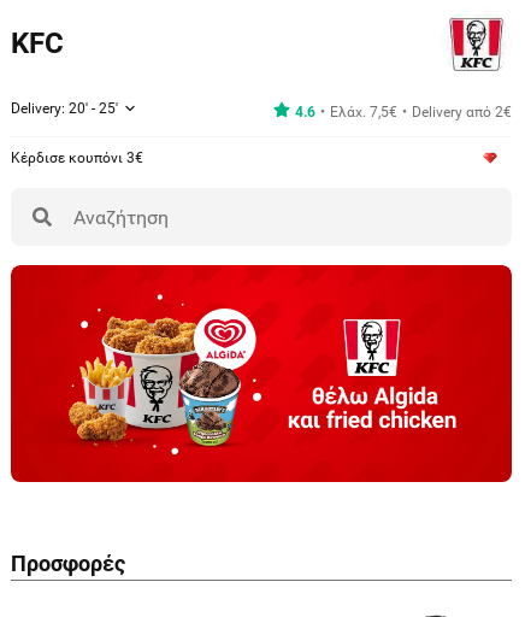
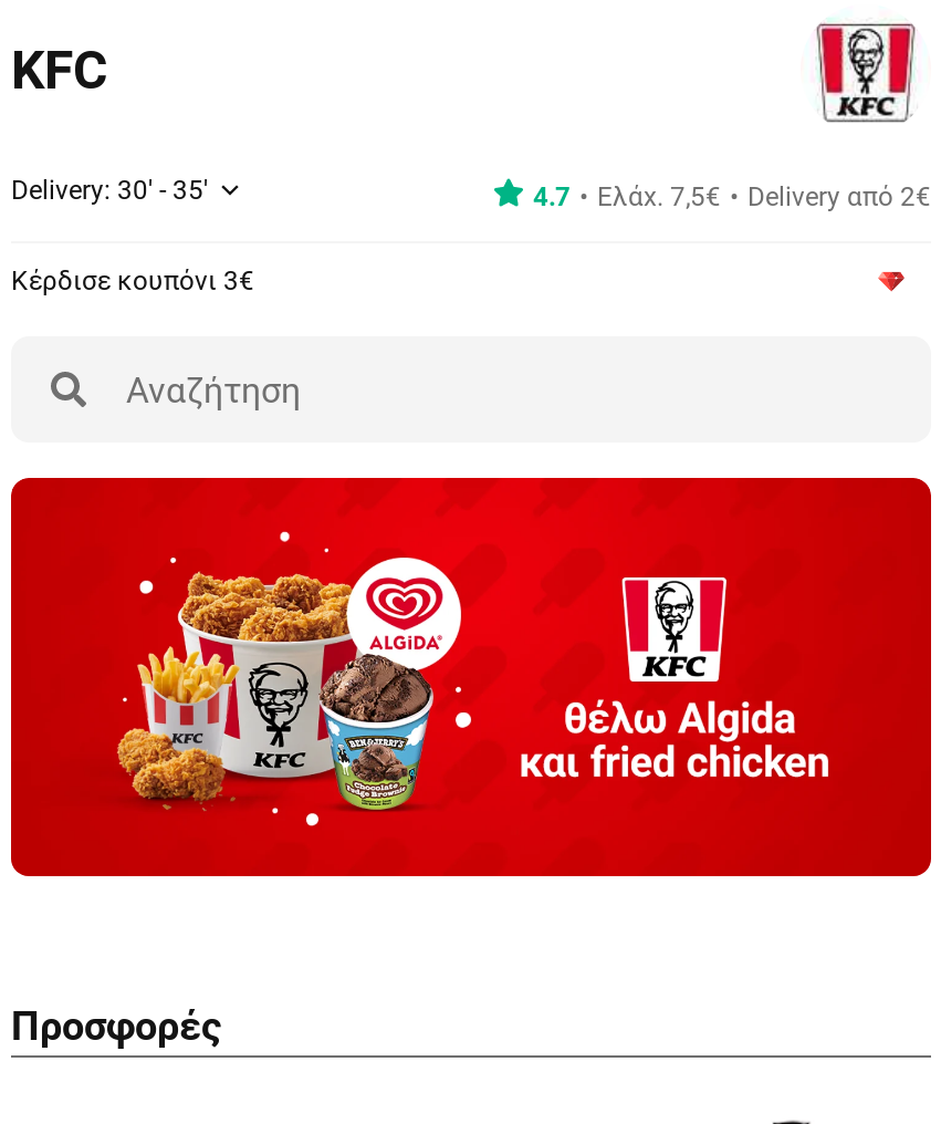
- Delivery: 20' - 25'
+ Delivery: 30' - 35'

- 4.6 Ελάχ. 7,5€ Delivery από 2€
+ 4.7 Ελάχ. 7,5€ Delivery από 2€
